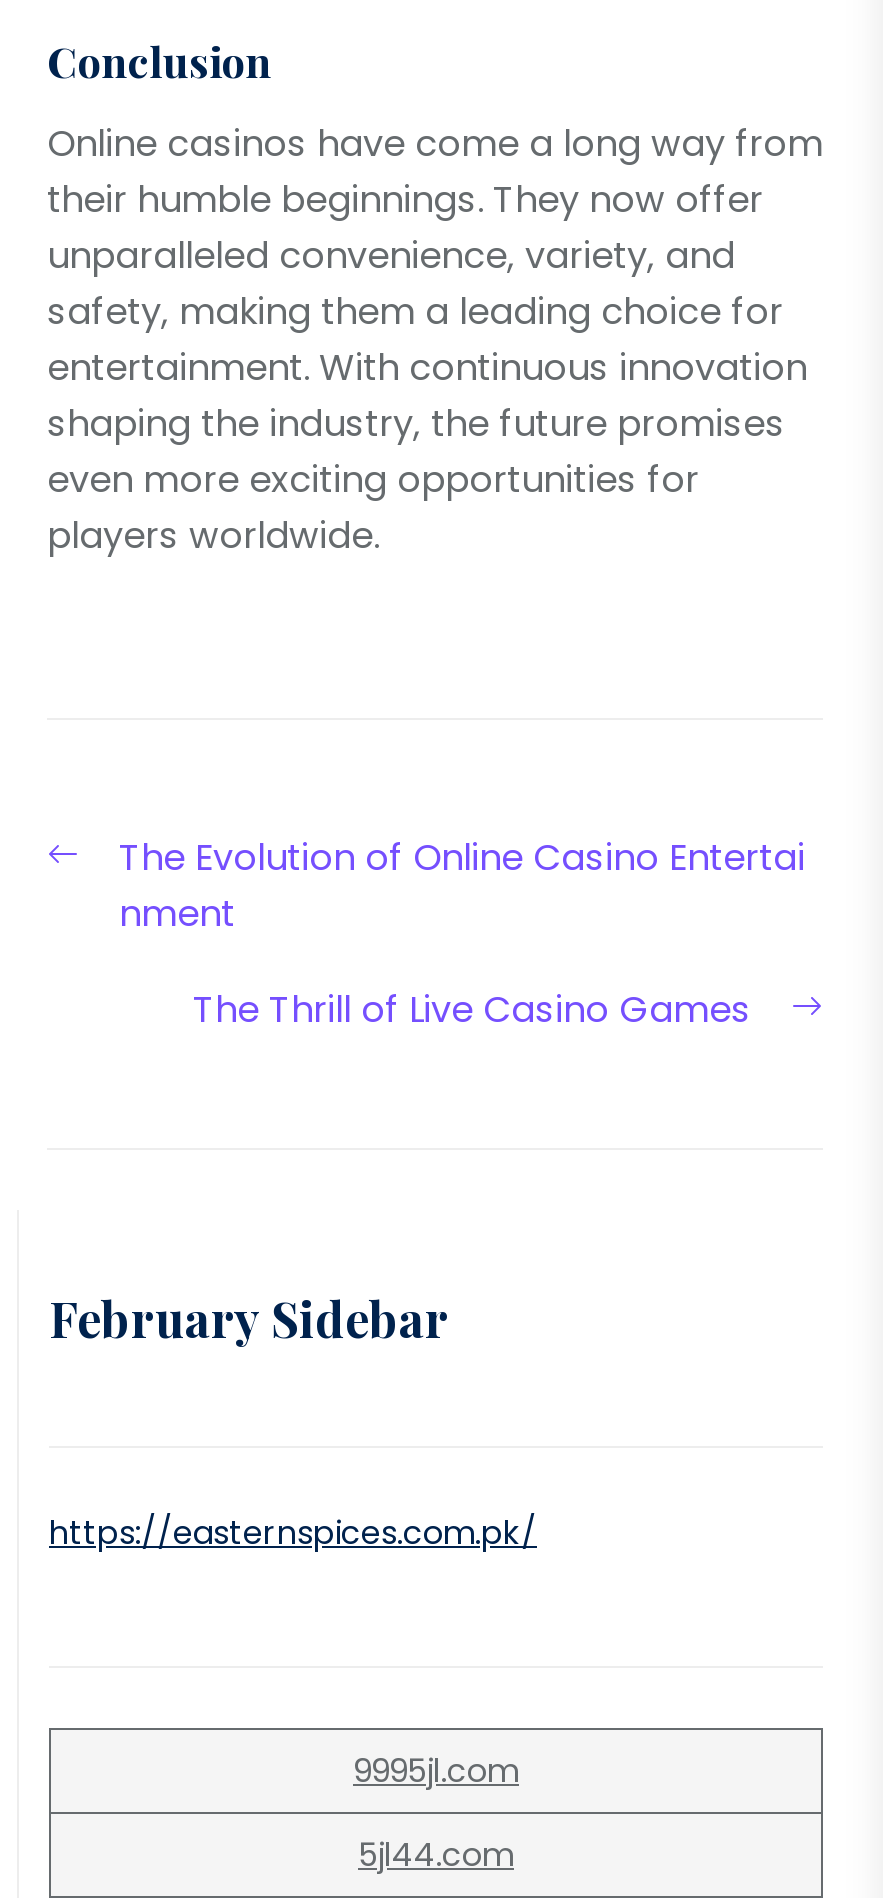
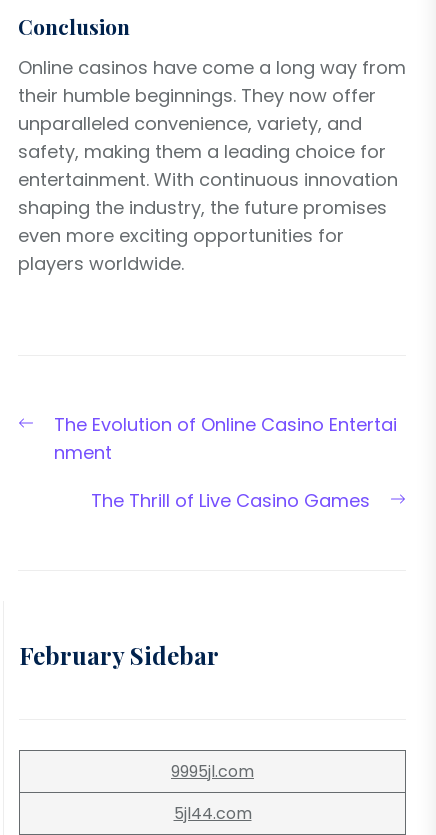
- https://easternspices.com.pk/
